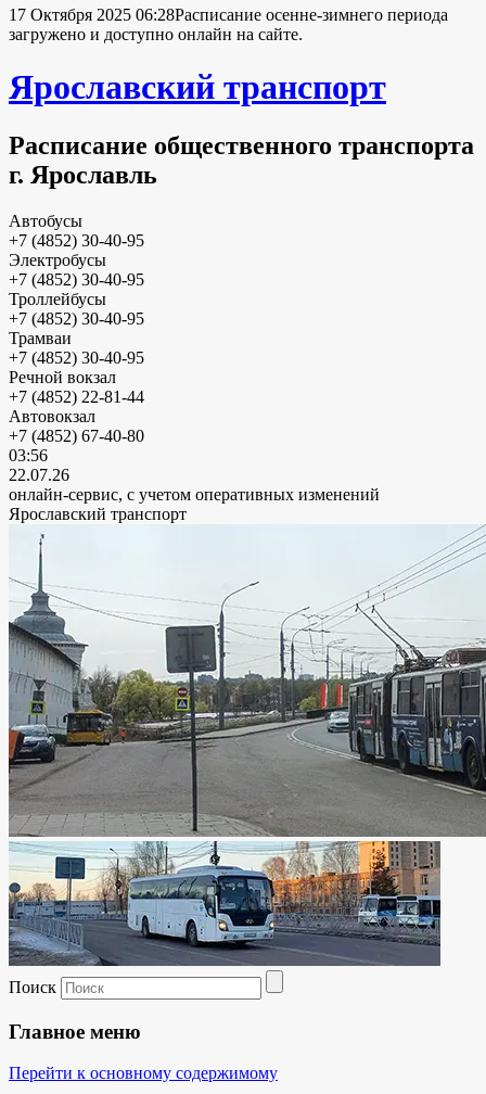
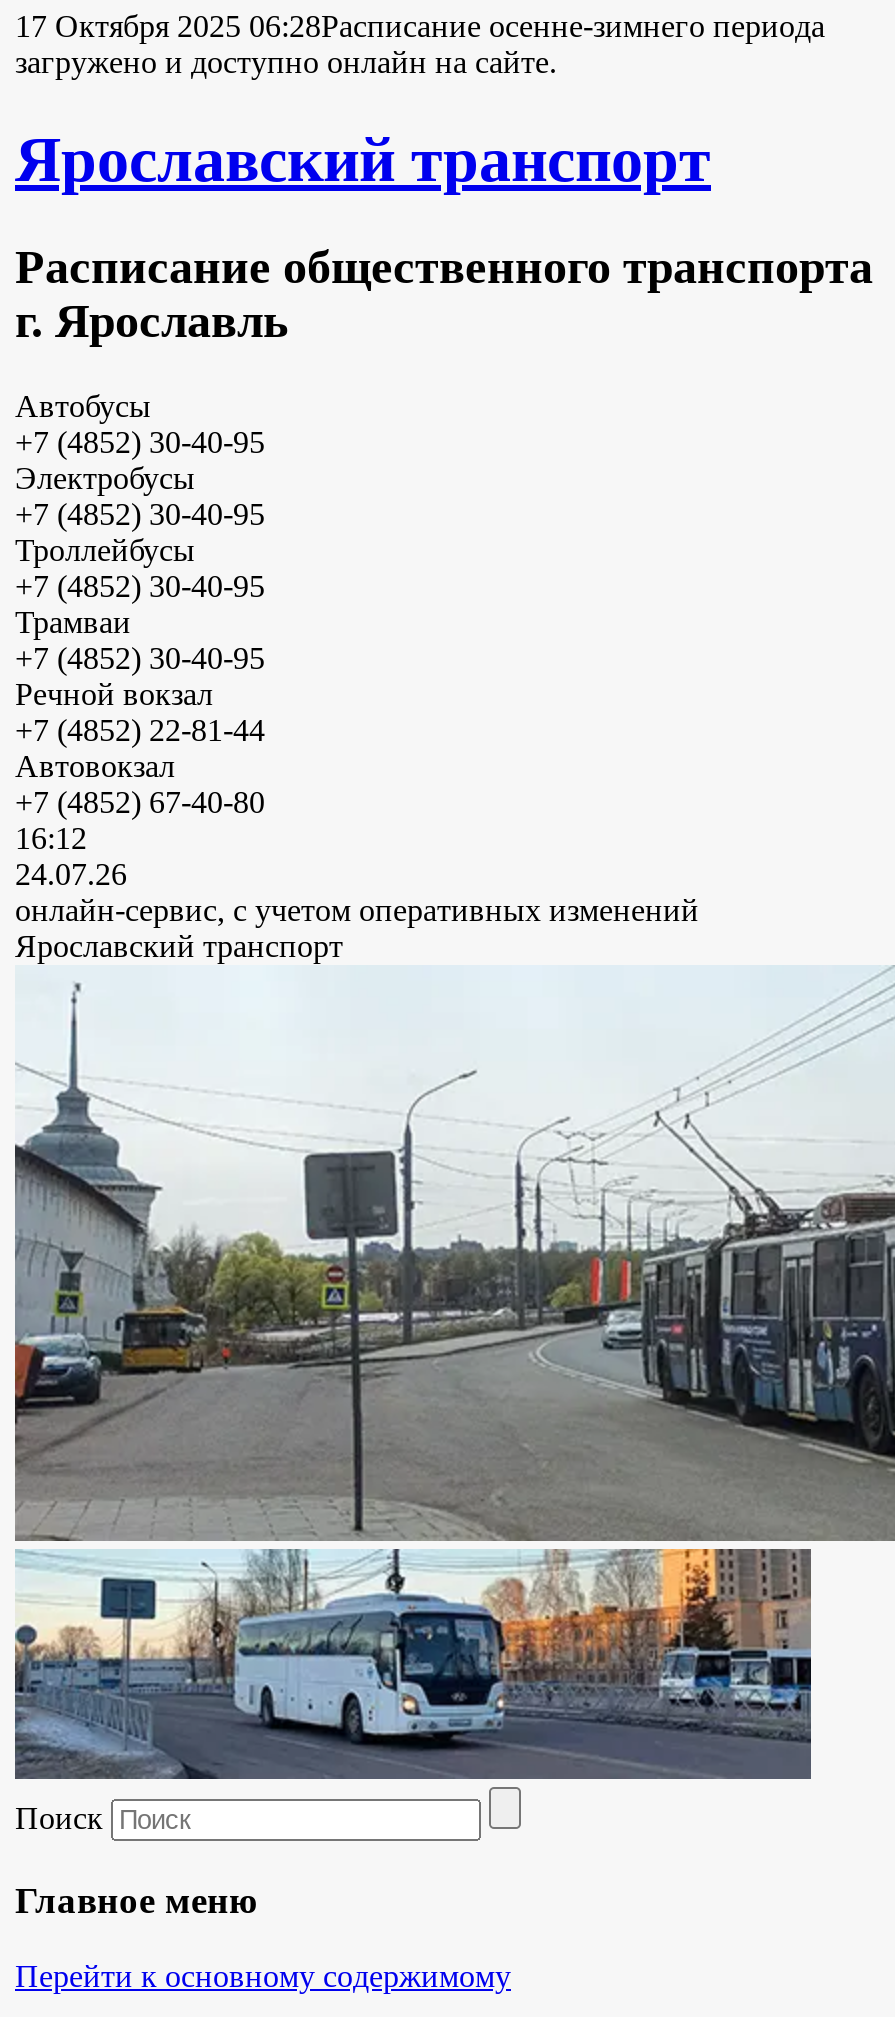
- 03:56
+ 16:12

- 22.07.26
+ 24.07.26
